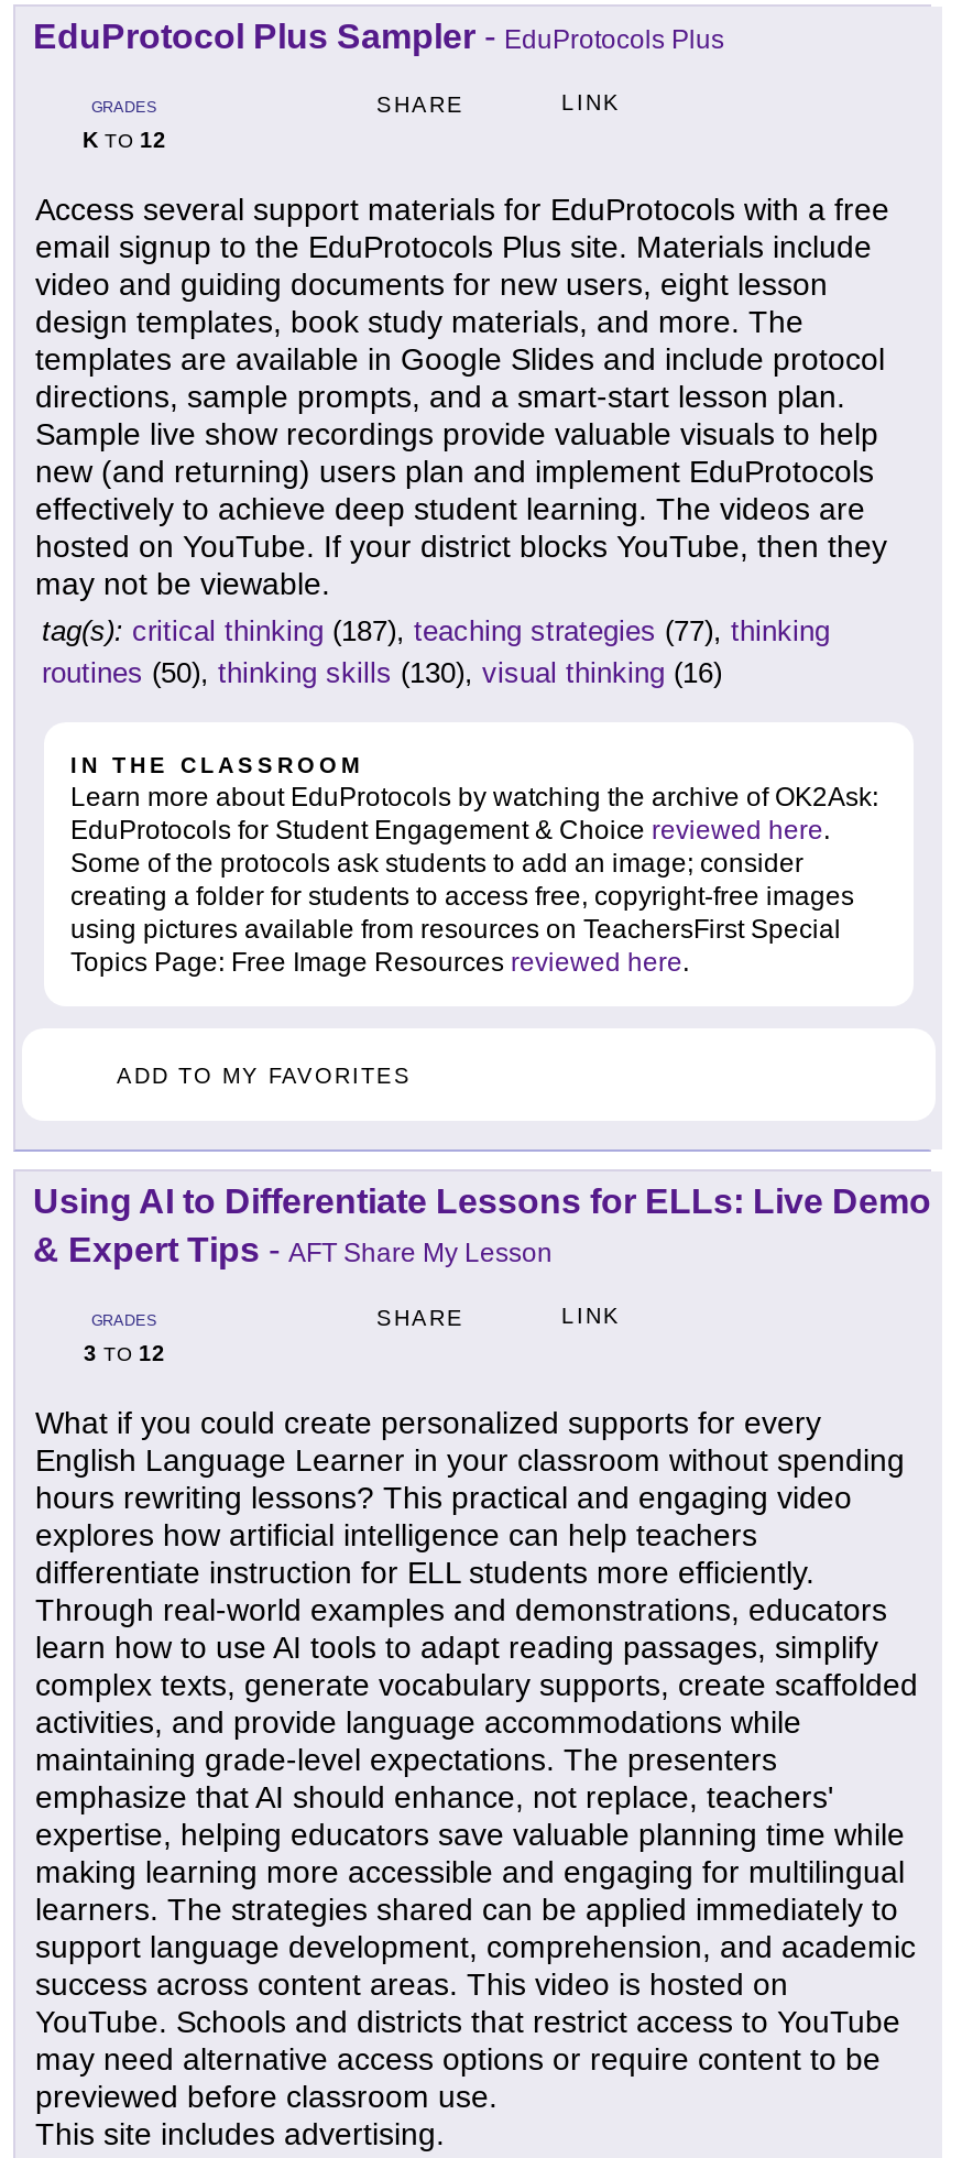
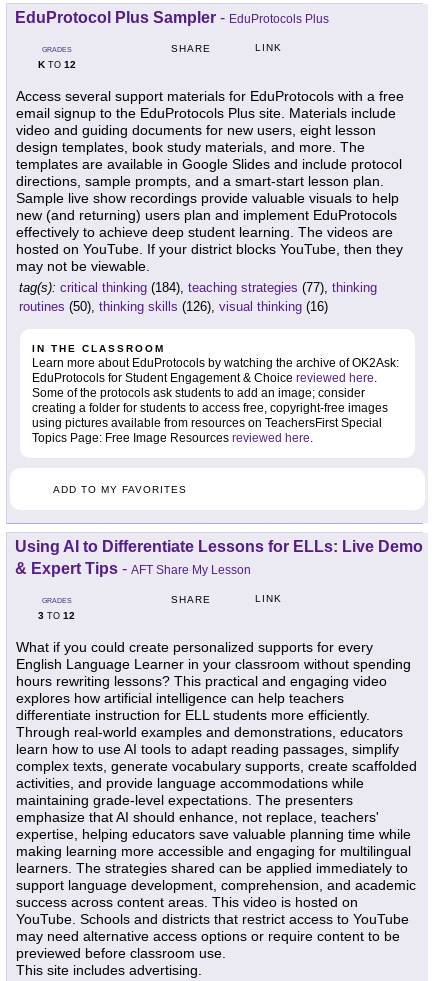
- tag(s): critical thinking (187), teaching strategies (77), thinking
+ tag(s): critical thinking (184), teaching strategies (77), thinking

- routines (50), thinking skills (130), visual thinking (16)
+ routines (50), thinking skills (126), visual thinking (16)
